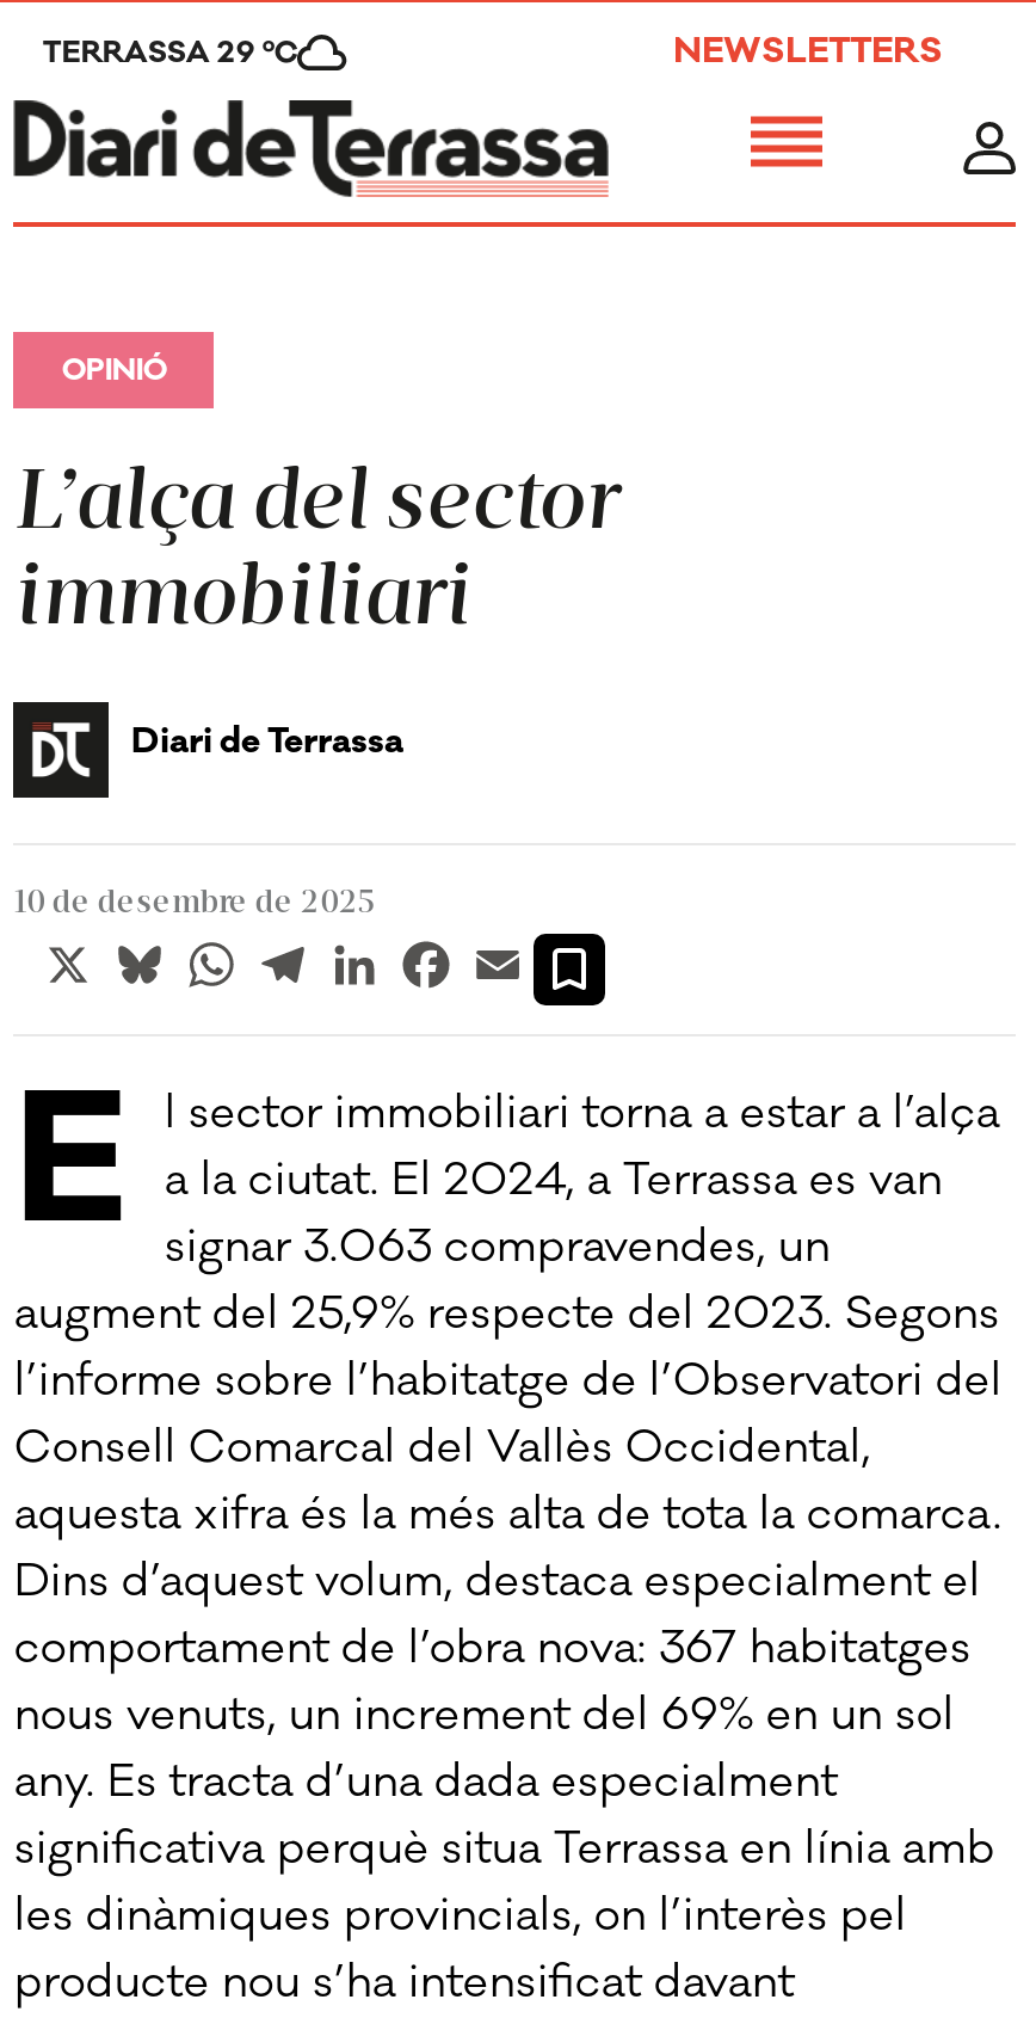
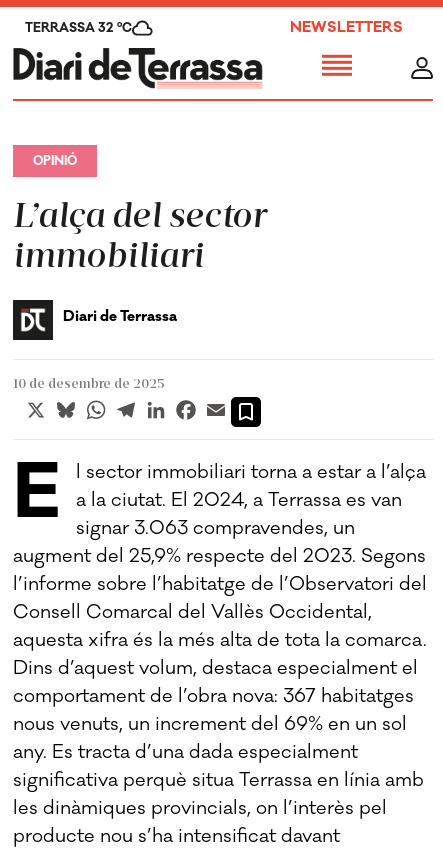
- TERRASSA 29 ºC
+ TERRASSA 32 ºC
